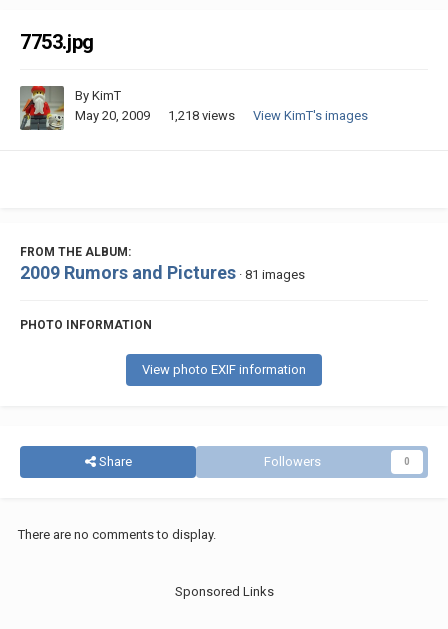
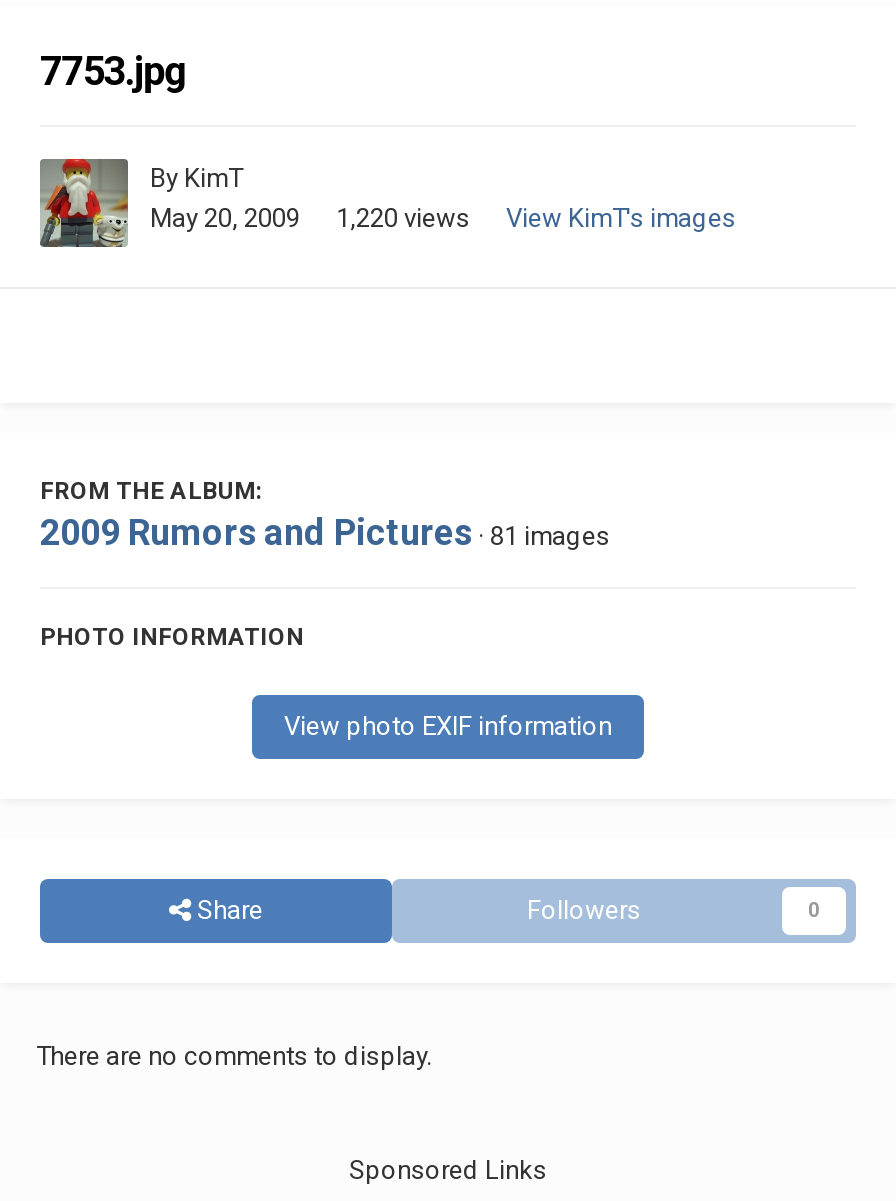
- May 20, 2009 1,218 views View KimT's images
+ May 20, 2009 1,220 views View KimT's images
